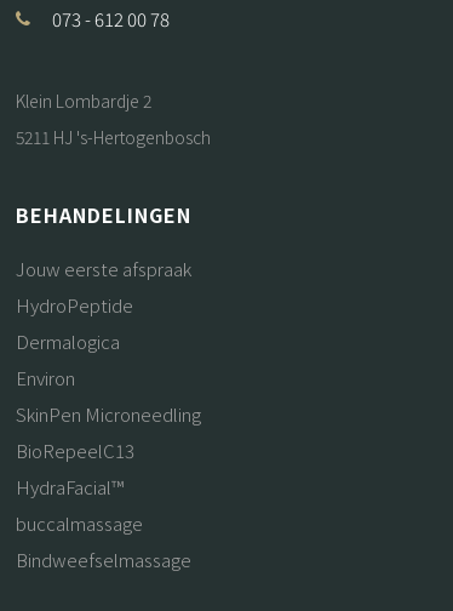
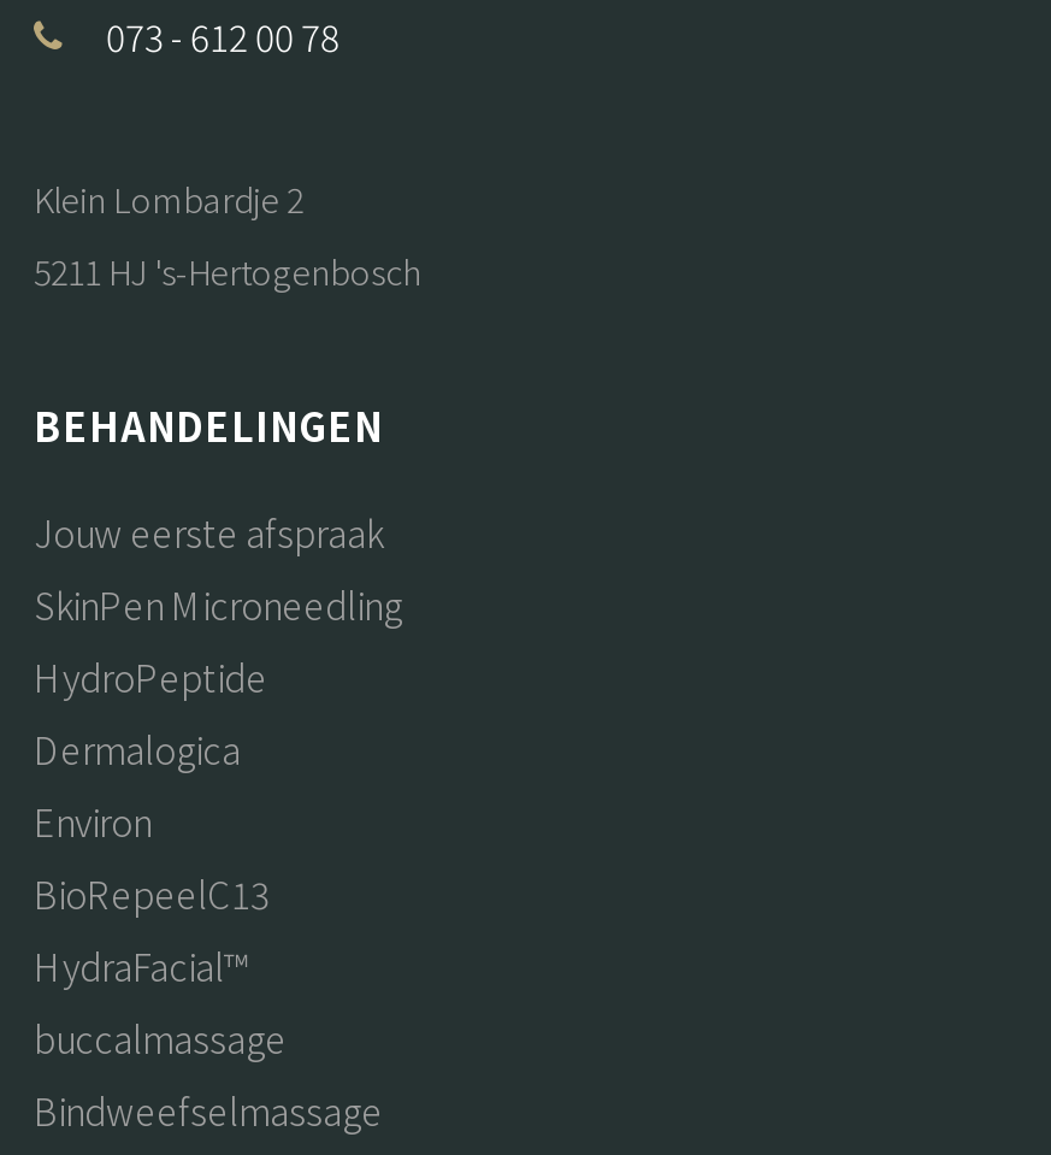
moved down: HydroPeptide | Dermalogica | Environ

moved up: SkinPen Microneedling
